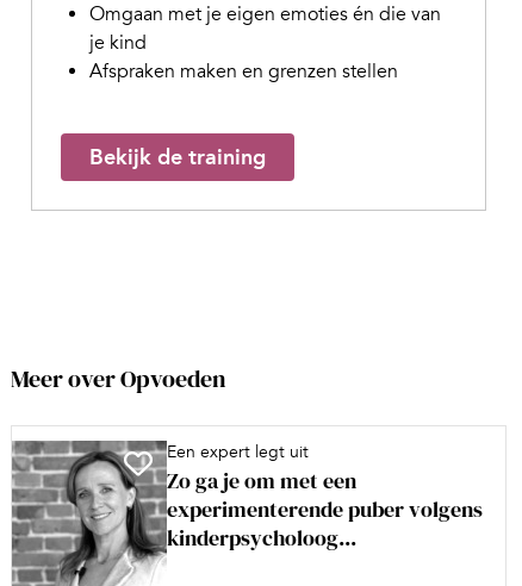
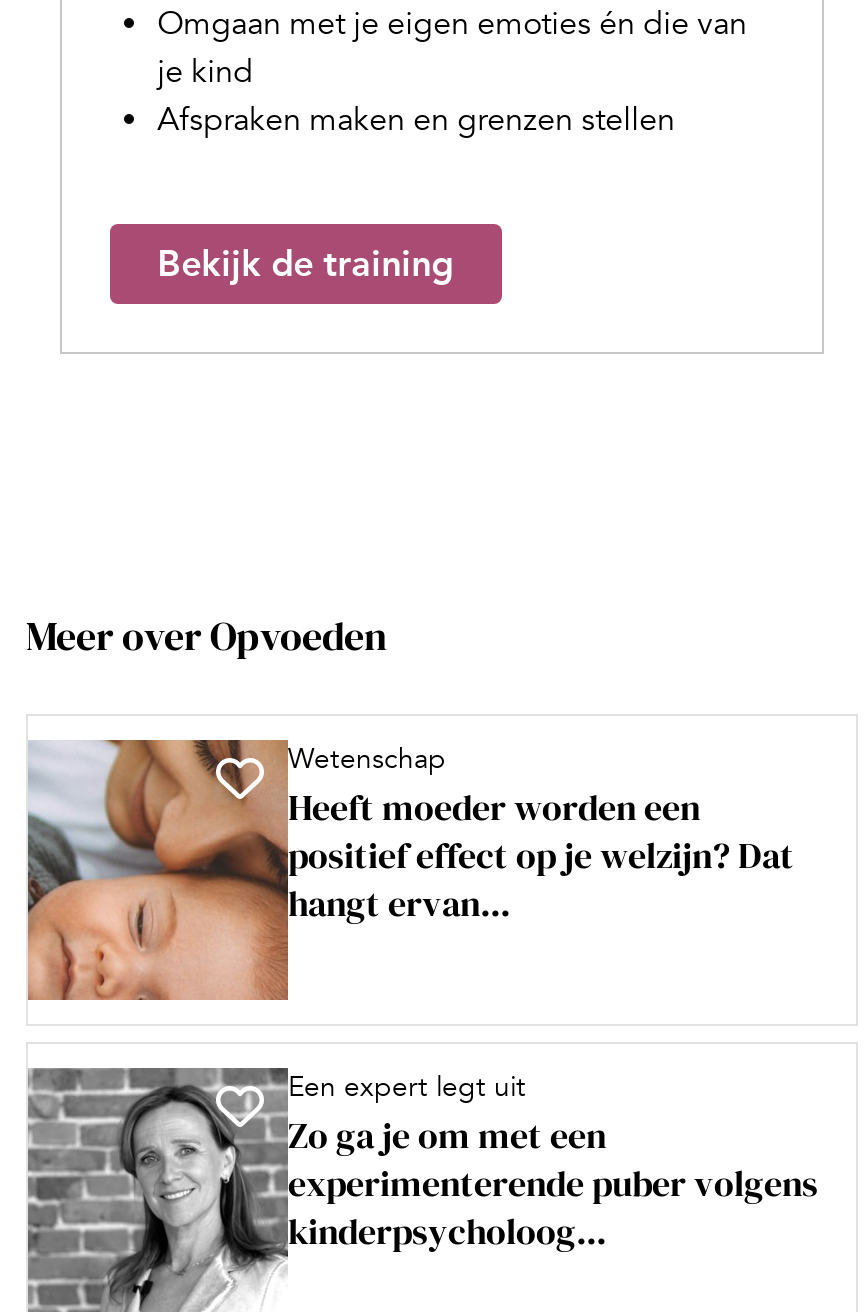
+ [image]
+ Wetenschap
+ Heeft moeder worden een
+ positief effect op je welzijn? Dat
+ hangt ervan...
